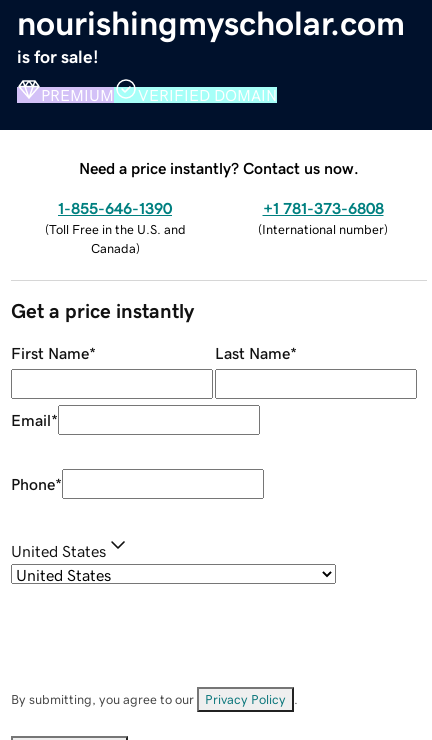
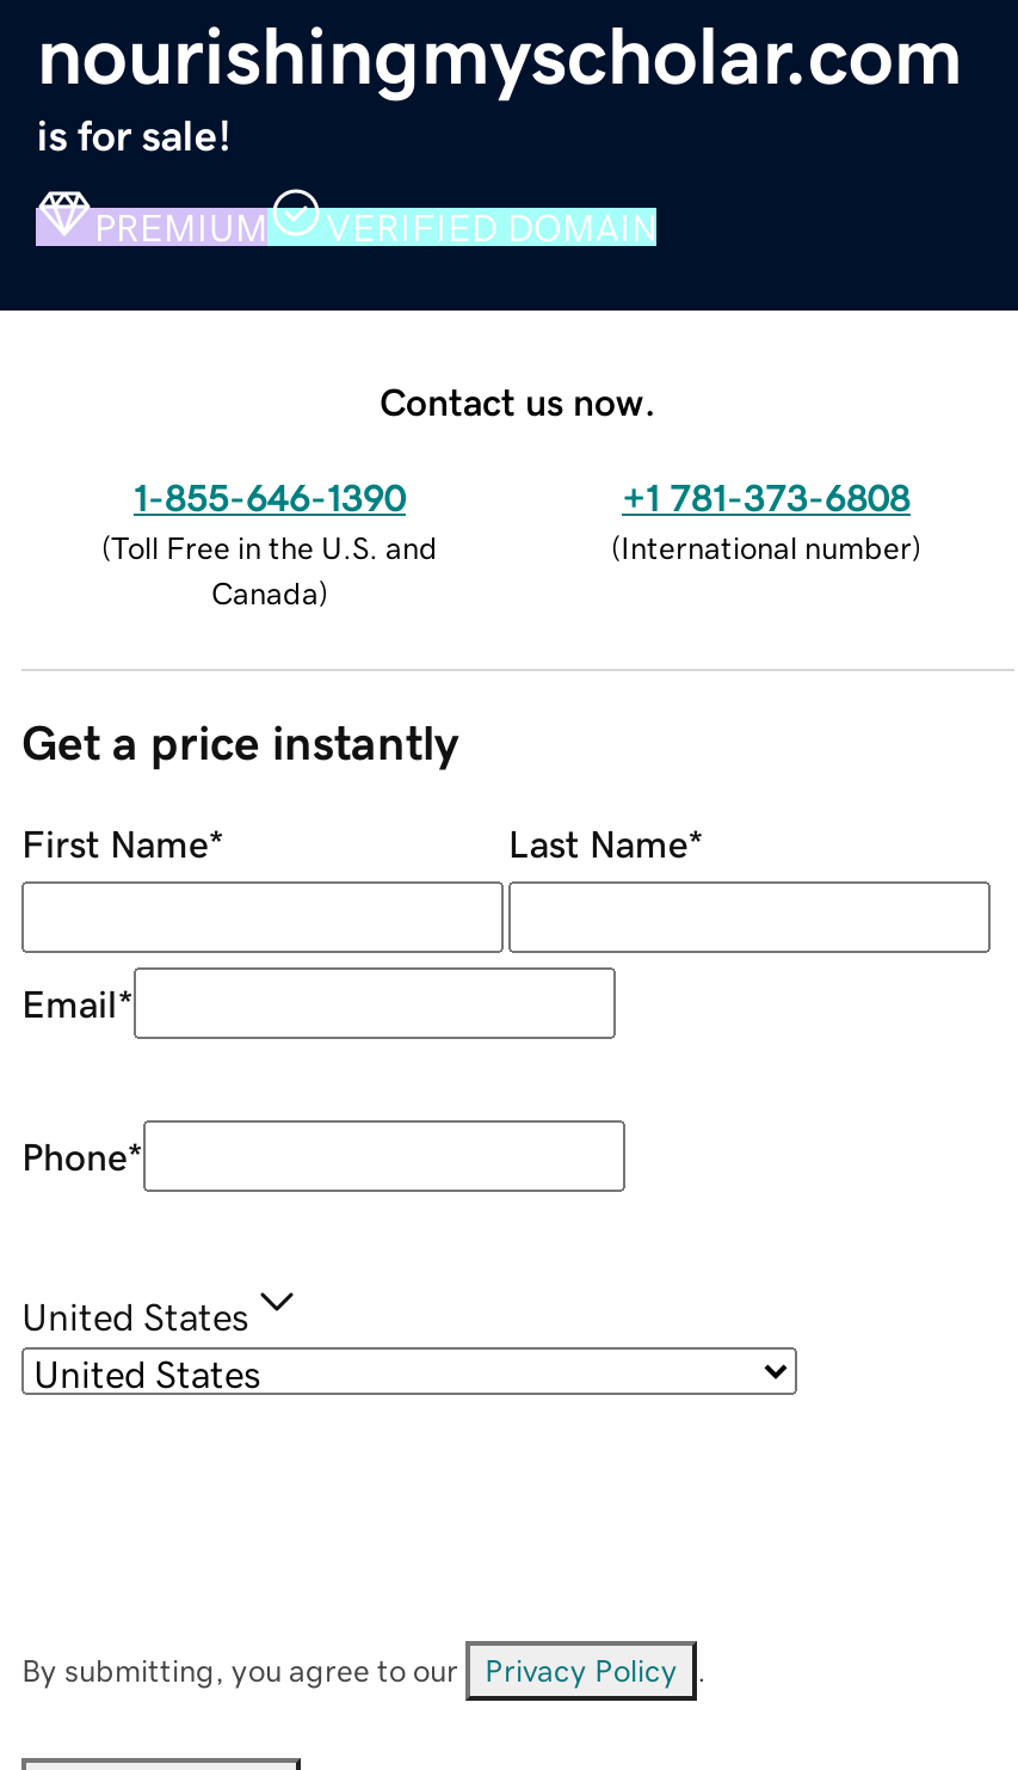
- Need a price instantly? Contact us now.
+ Contact us now.
